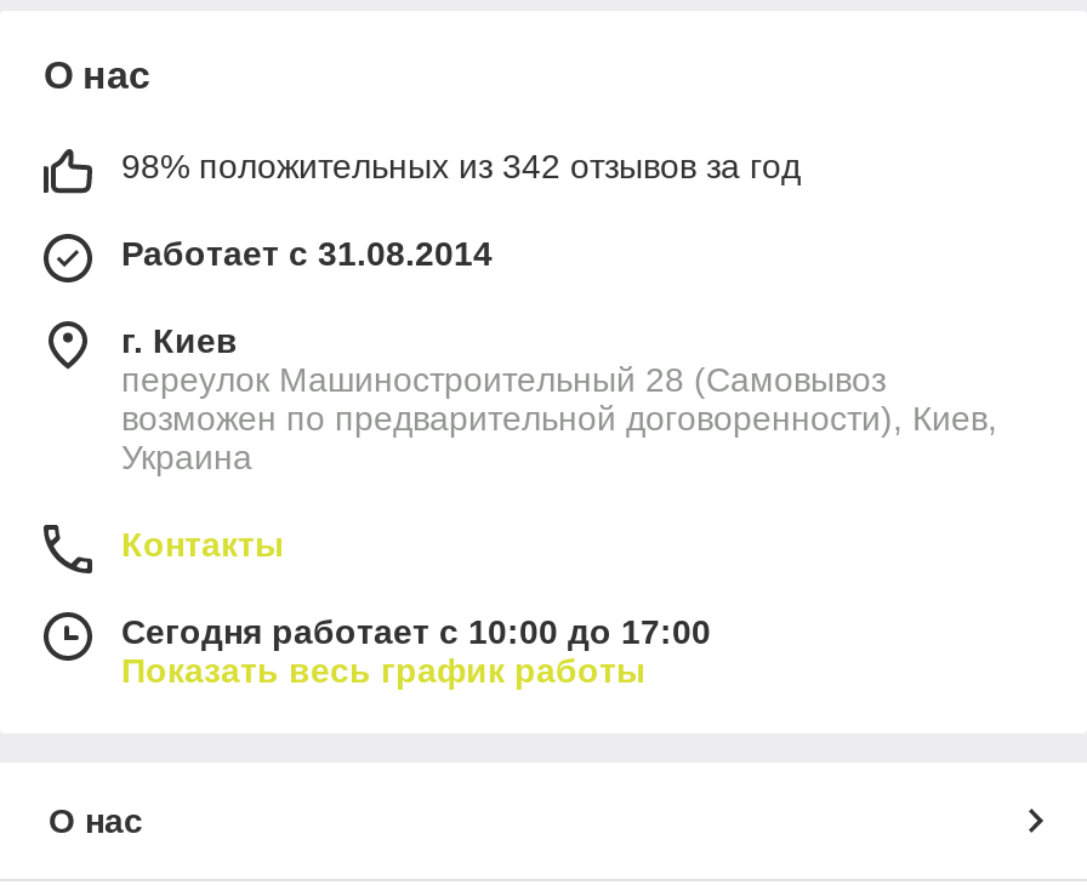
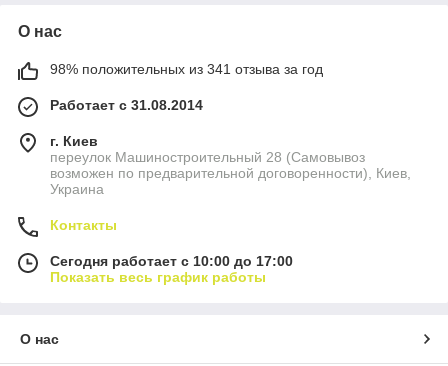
- 98% положительных из 342 отзывов за год
+ 98% положительных из 341 отзыва за год
